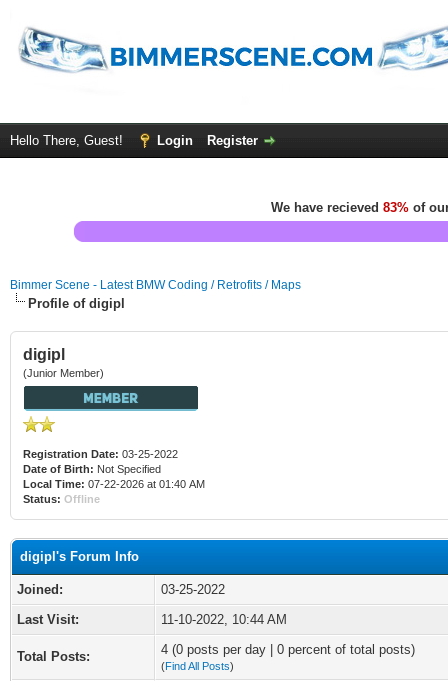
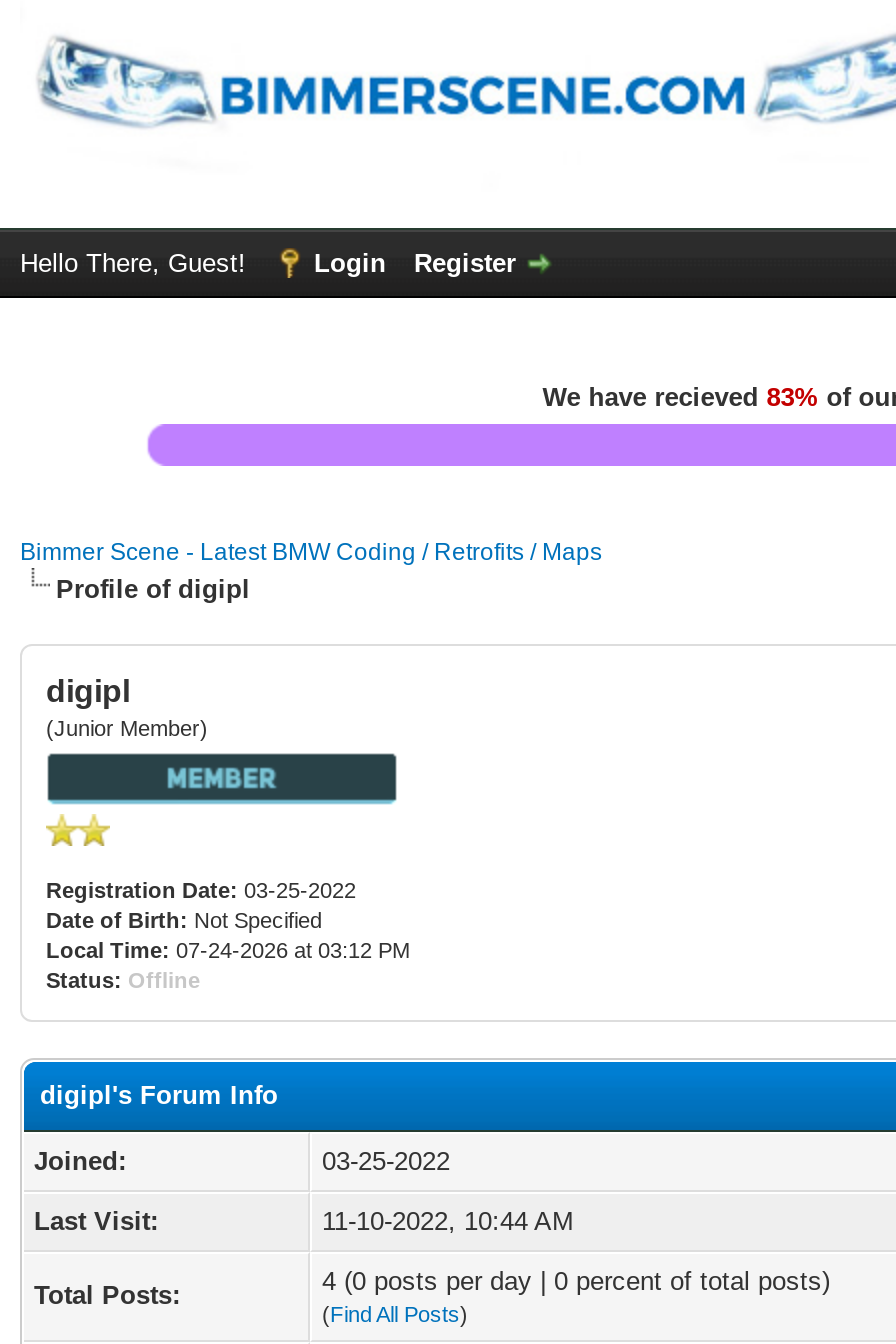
- Local Time: 07-22-2026 at 01:40 AM
+ Local Time: 07-24-2026 at 03:12 PM
